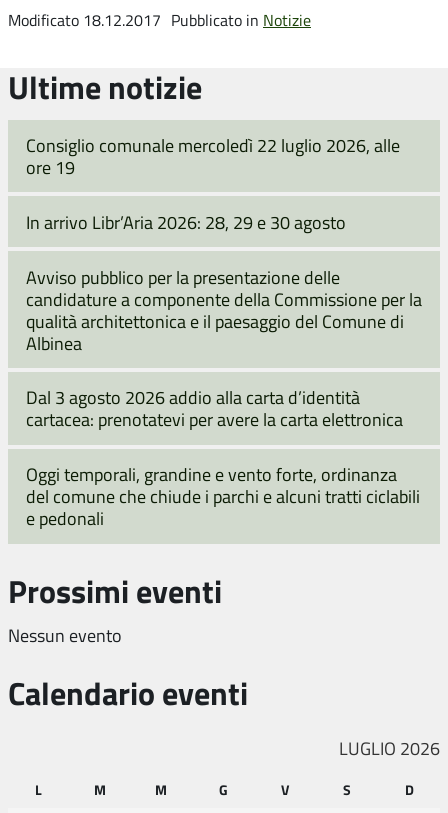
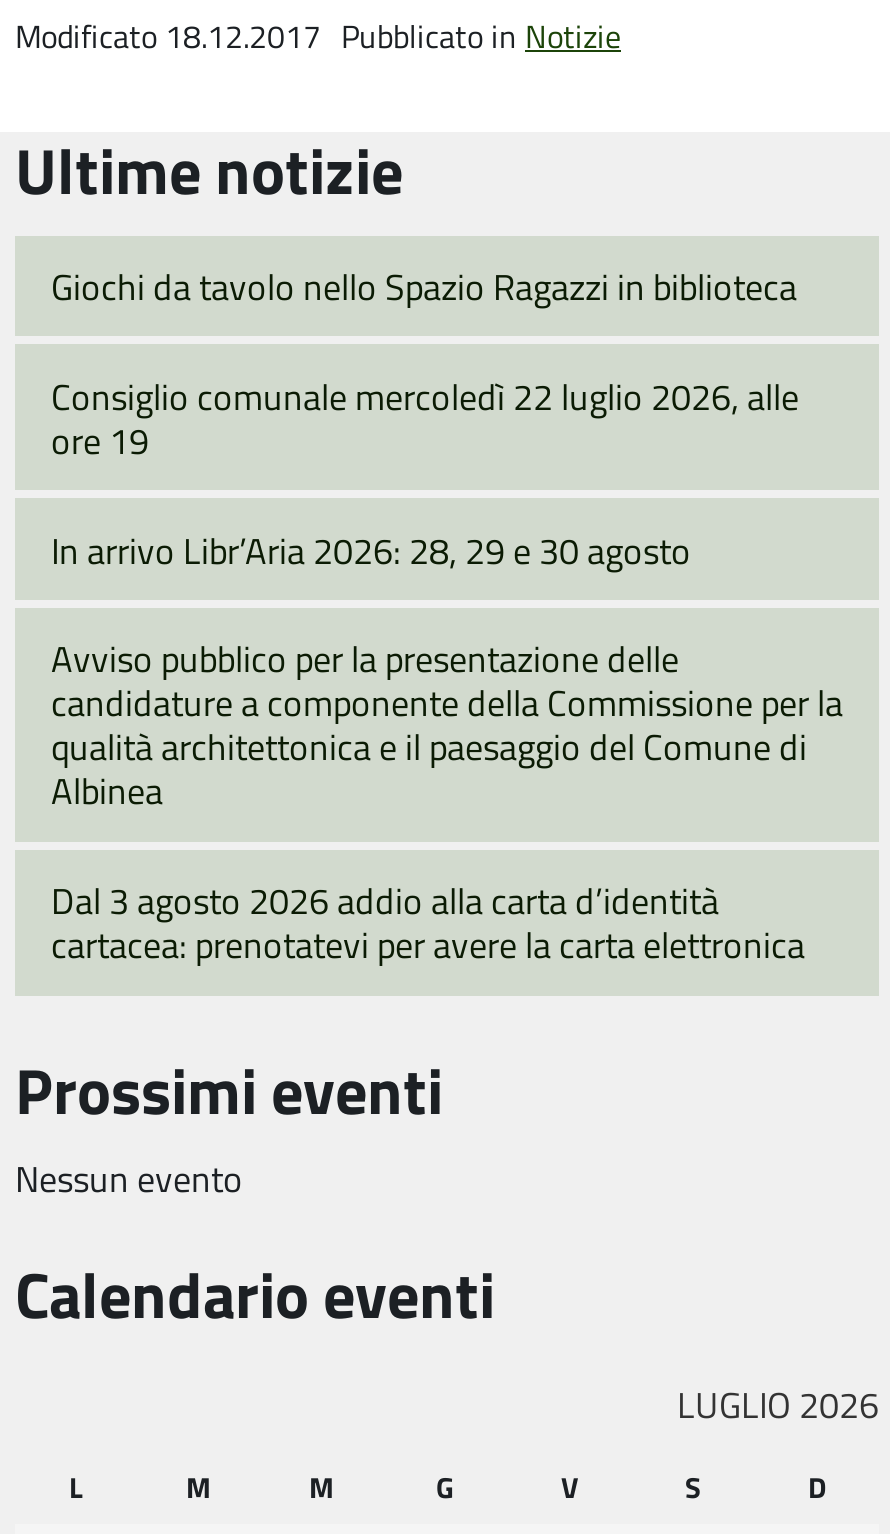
+ Giochi da tavolo nello Spazio Ragazzi in biblioteca

moved down: Consiglio comunale mercoledì 22 luglio 2026, alle | ore 19 | In arrivo Libr’Aria 2026: 28, 29 e 30 agosto | ... | Dal 3 agosto 2026 addio alla carta d’identità | cartacea: prenotatevi per avere la carta elettronica

- Oggi temporali, grandine e vento forte, ordinanza
- del comune che chiude i parchi e alcuni tratti ciclabili
- e pedonali
